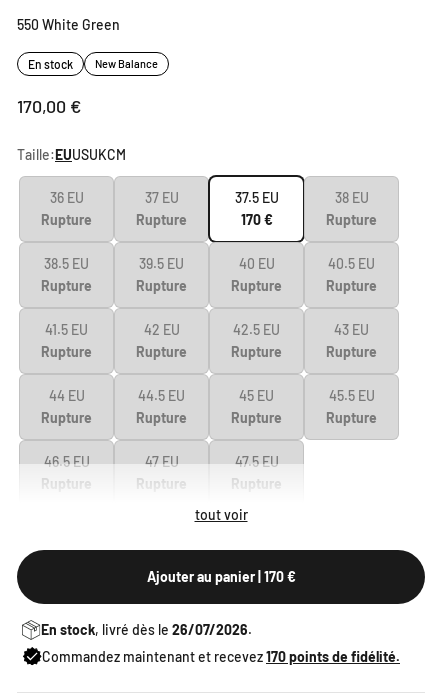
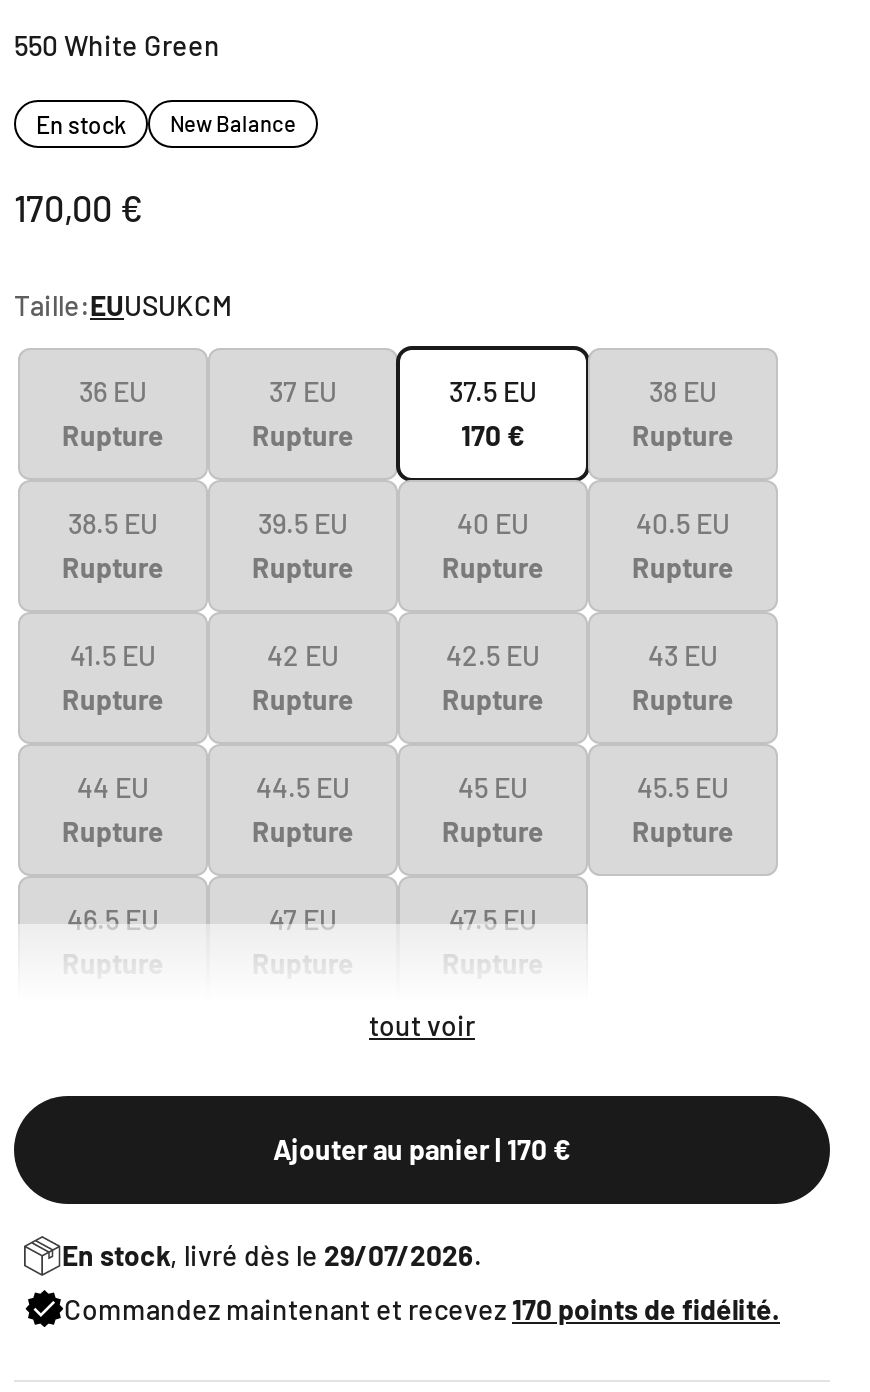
- En stock, livré dès le 26/07/2026.
+ En stock, livré dès le 29/07/2026.
